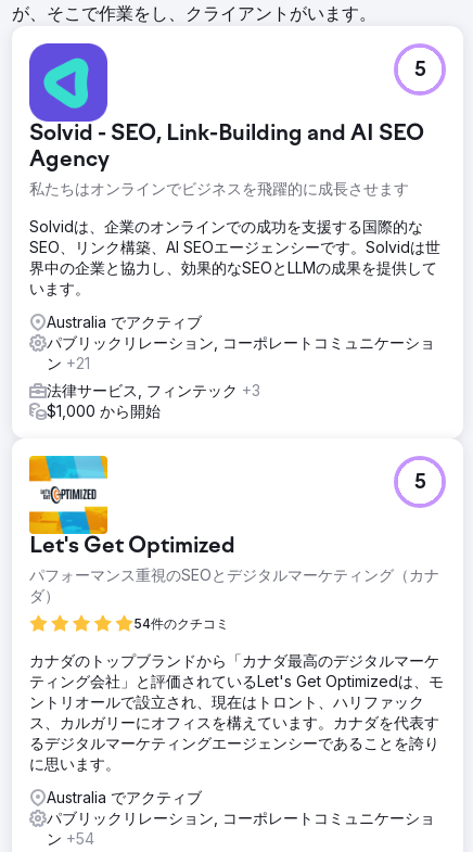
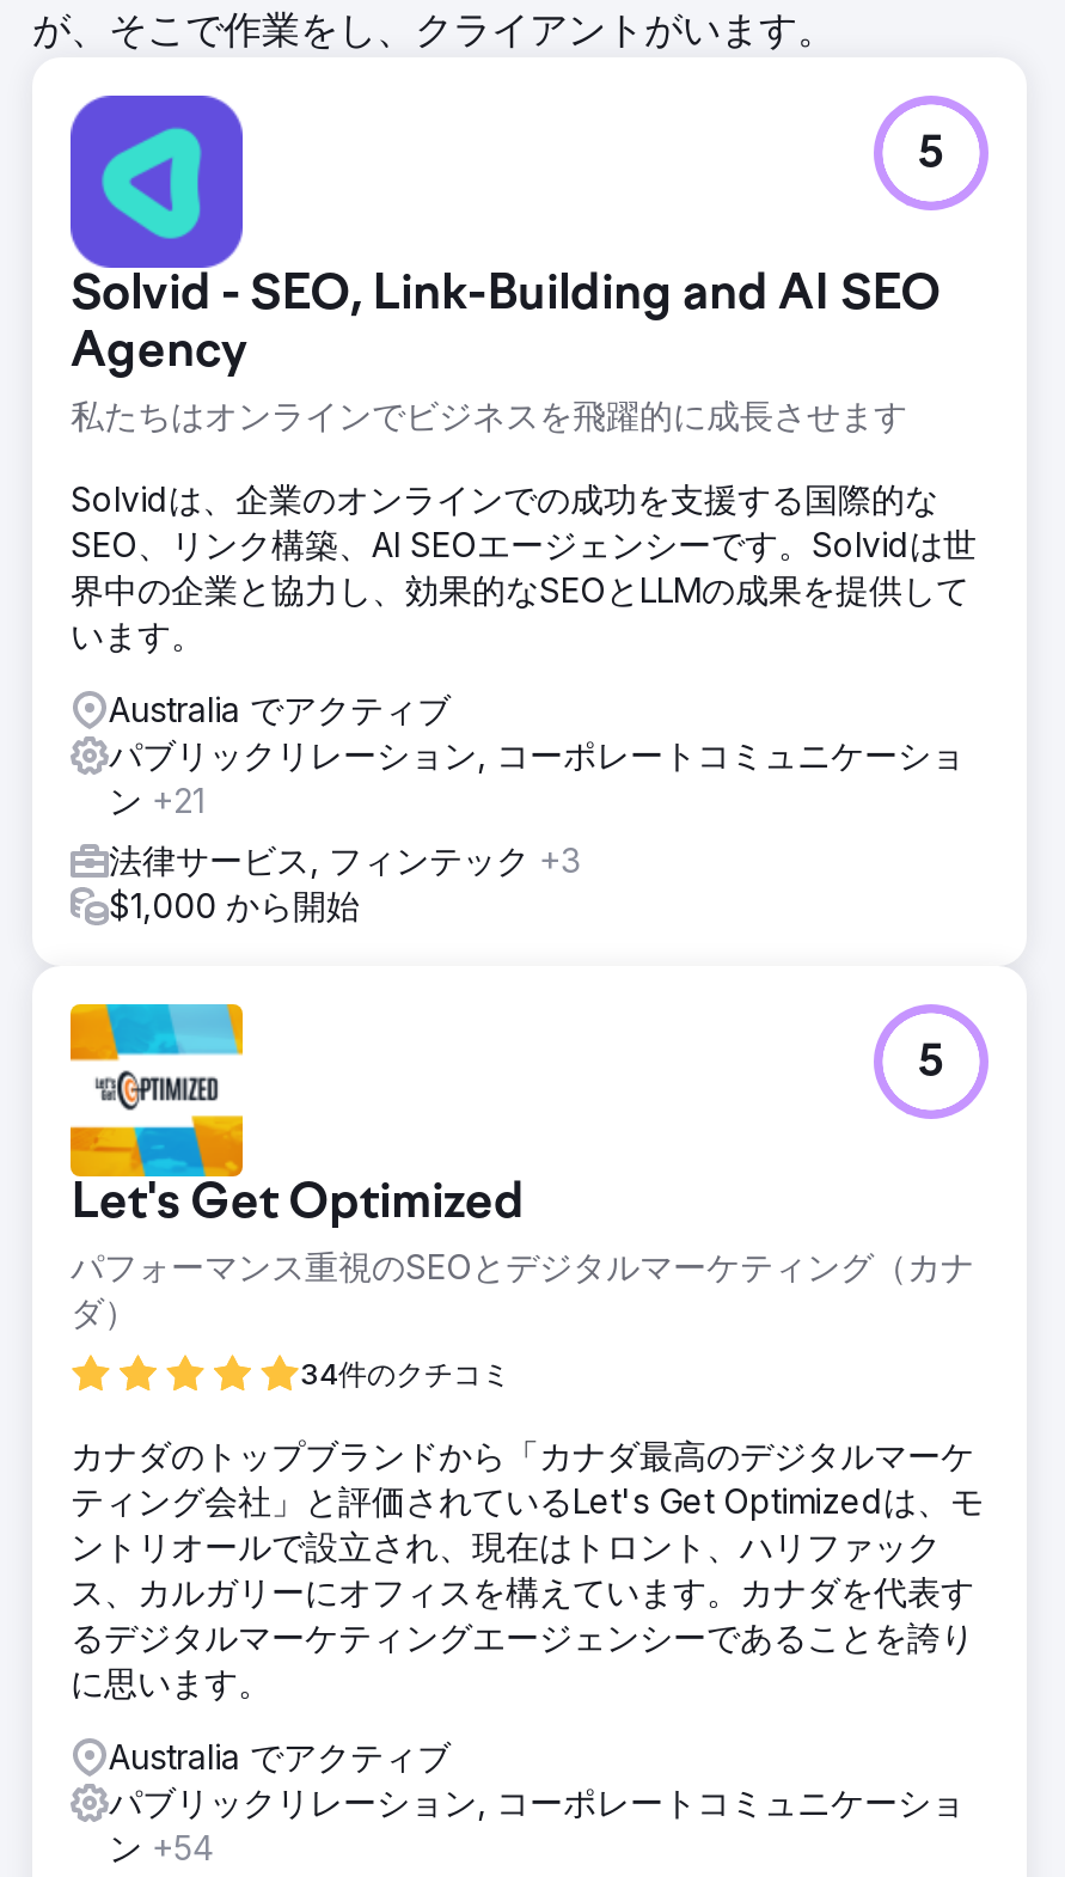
- 54件のクチコミ
+ 34件のクチコミ
